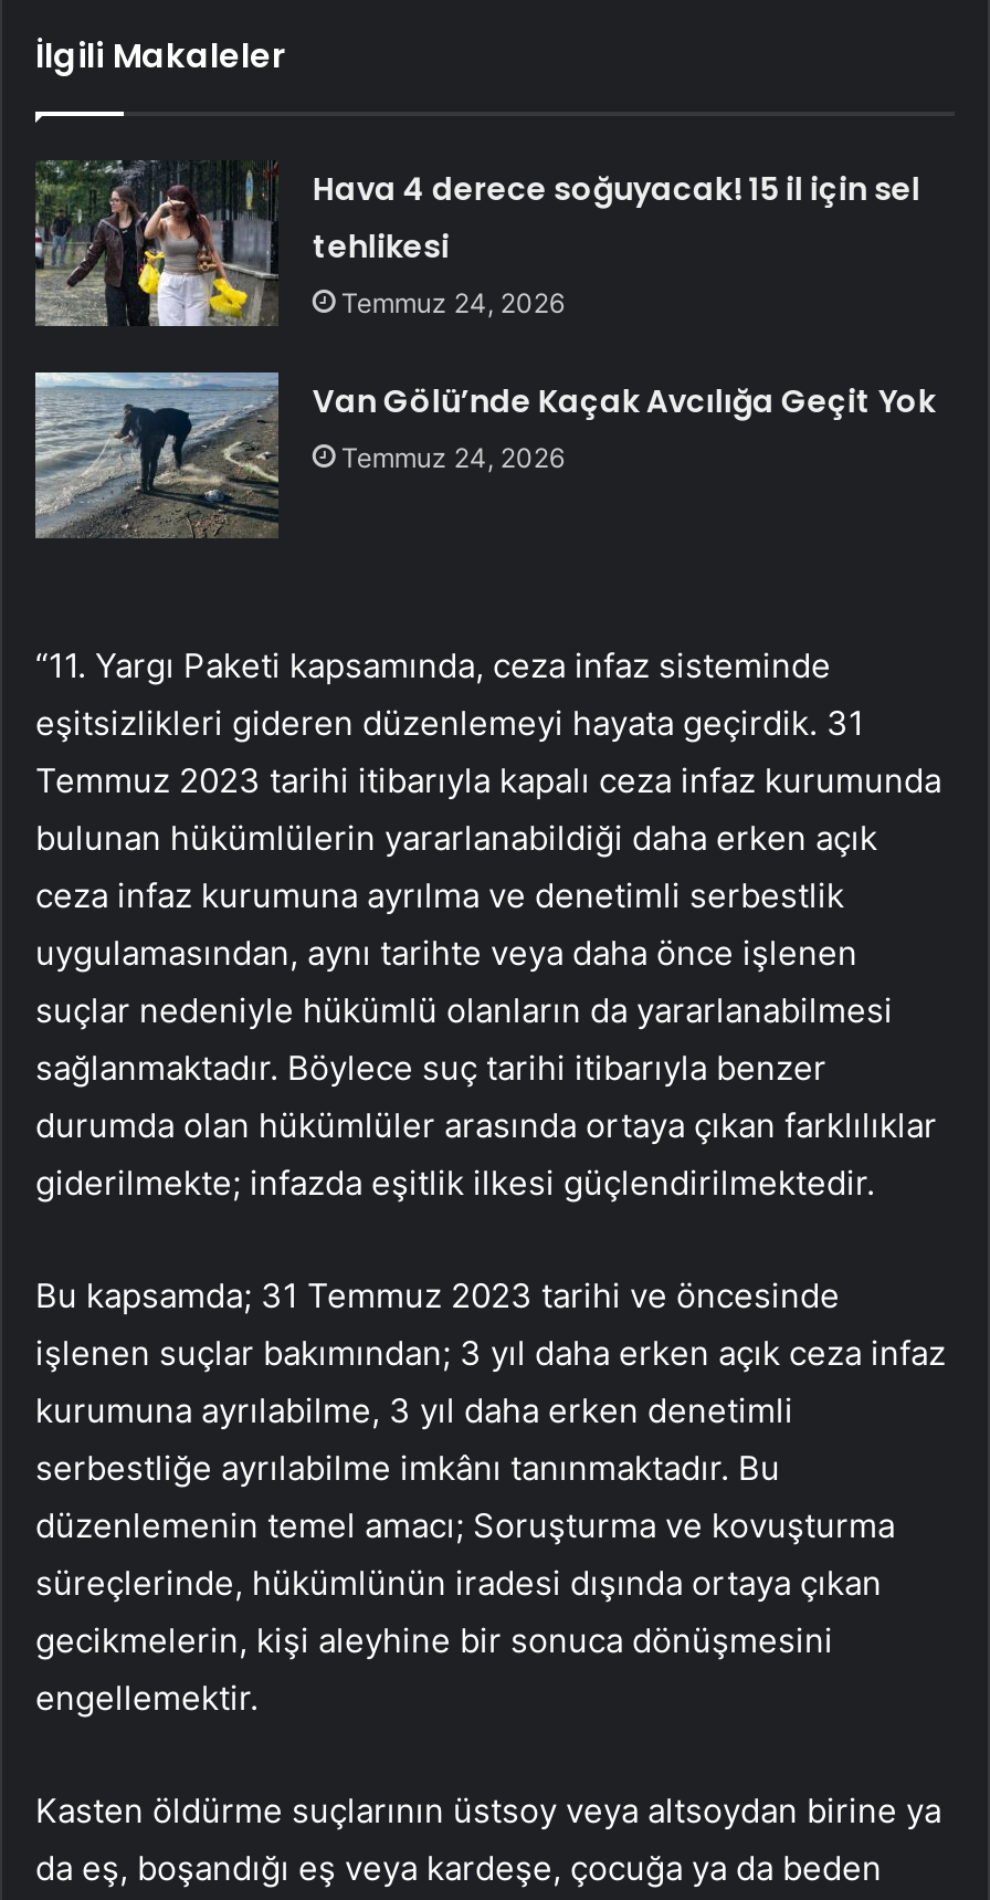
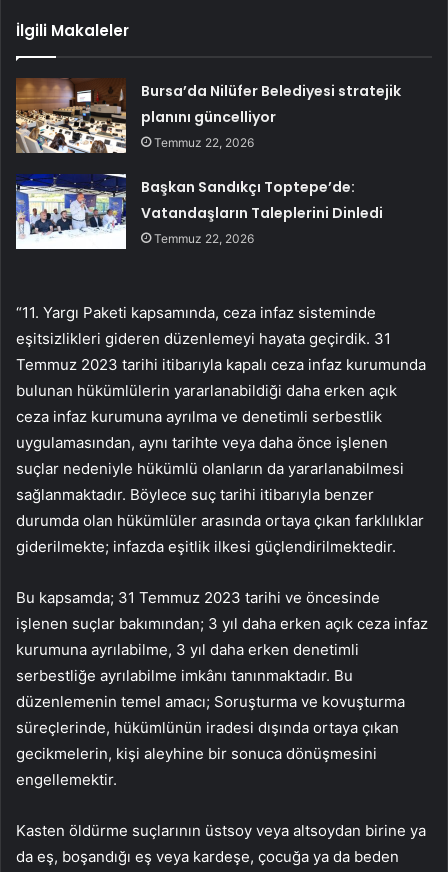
- [image]
- Hava 4 derece soğuyacak! 15 il için sel
- tehlikesi
- Temmuz 24, 2026
+ [image]
+ Bursa’da Nilüfer Belediyesi stratejik
+ planını güncelliyor
+ Temmuz 22, 2026

- [image]
- Van Gölü’nde Kaçak Avcılığa Geçit Yok
- Temmuz 24, 2026
+ [image]
+ Başkan Sandıkçı Toptepe’de:
+ Vatandaşların Taleplerini Dinledi
+ Temmuz 22, 2026
